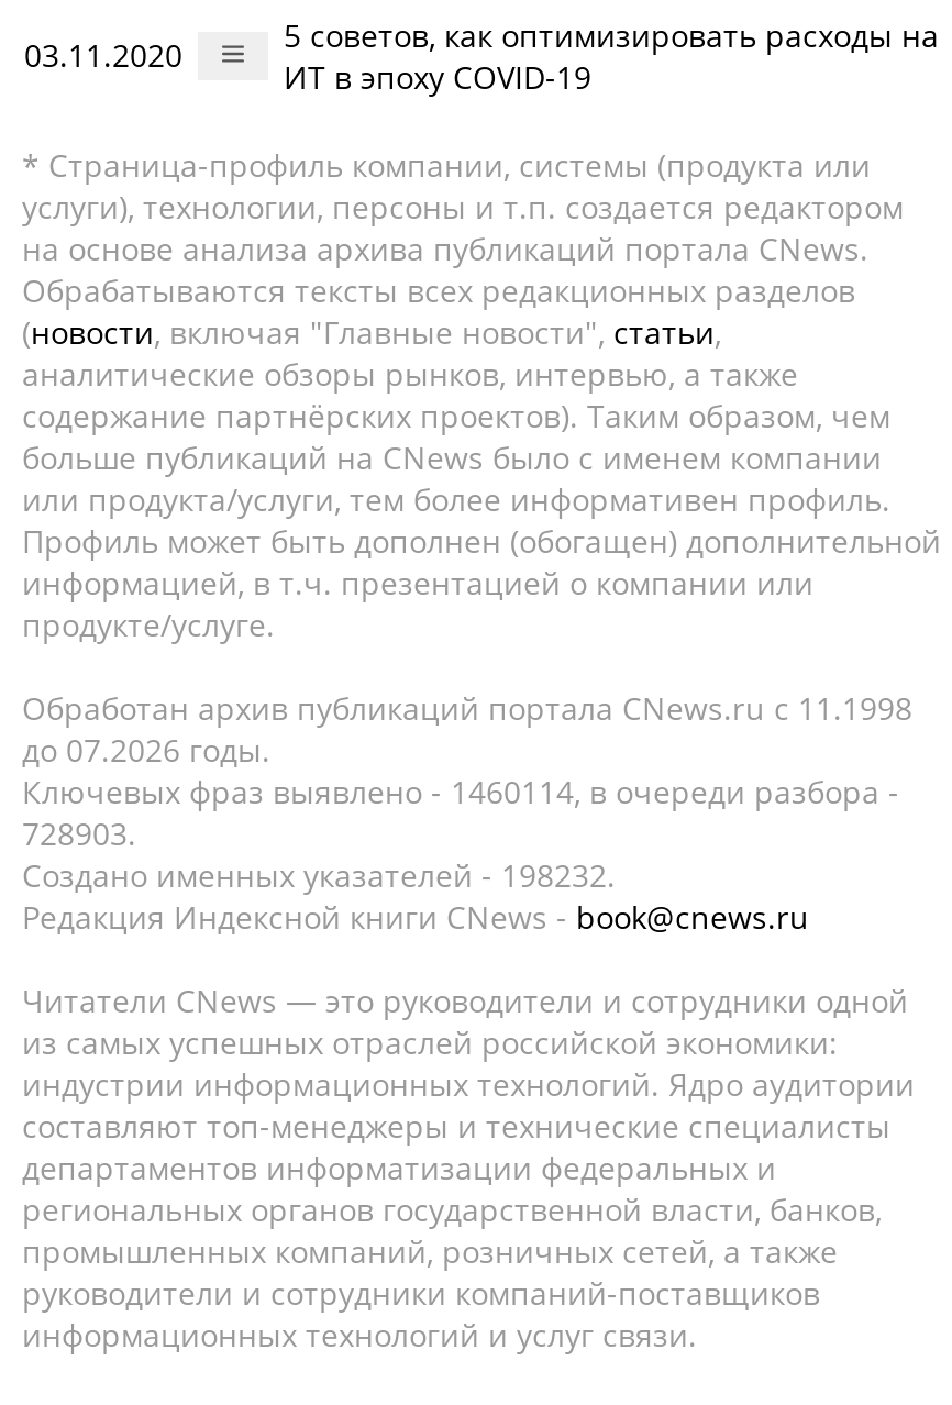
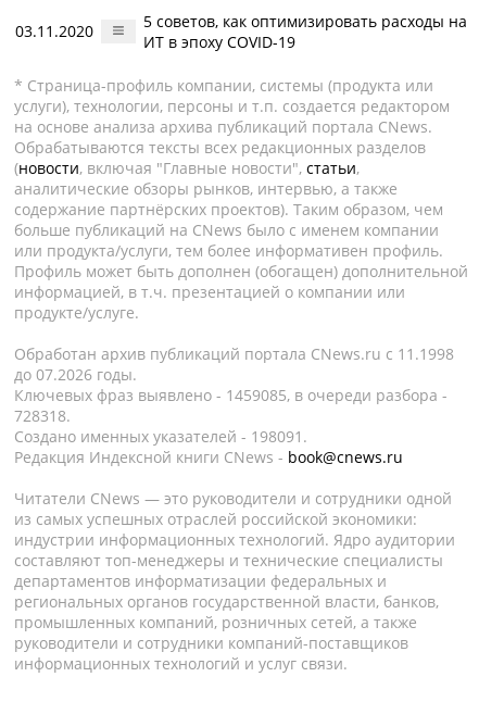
- Ключевых фраз выявлено - 1460114, в очереди разбора -
+ Ключевых фраз выявлено - 1459085, в очереди разбора -

- 728903.
+ 728318.

- Создано именных указателей - 198232.
+ Создано именных указателей - 198091.
